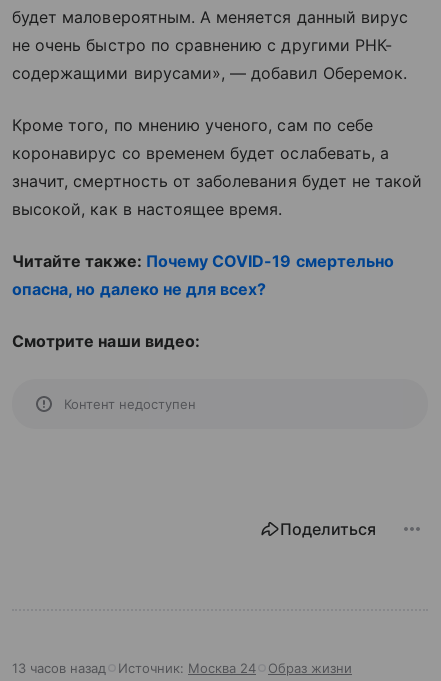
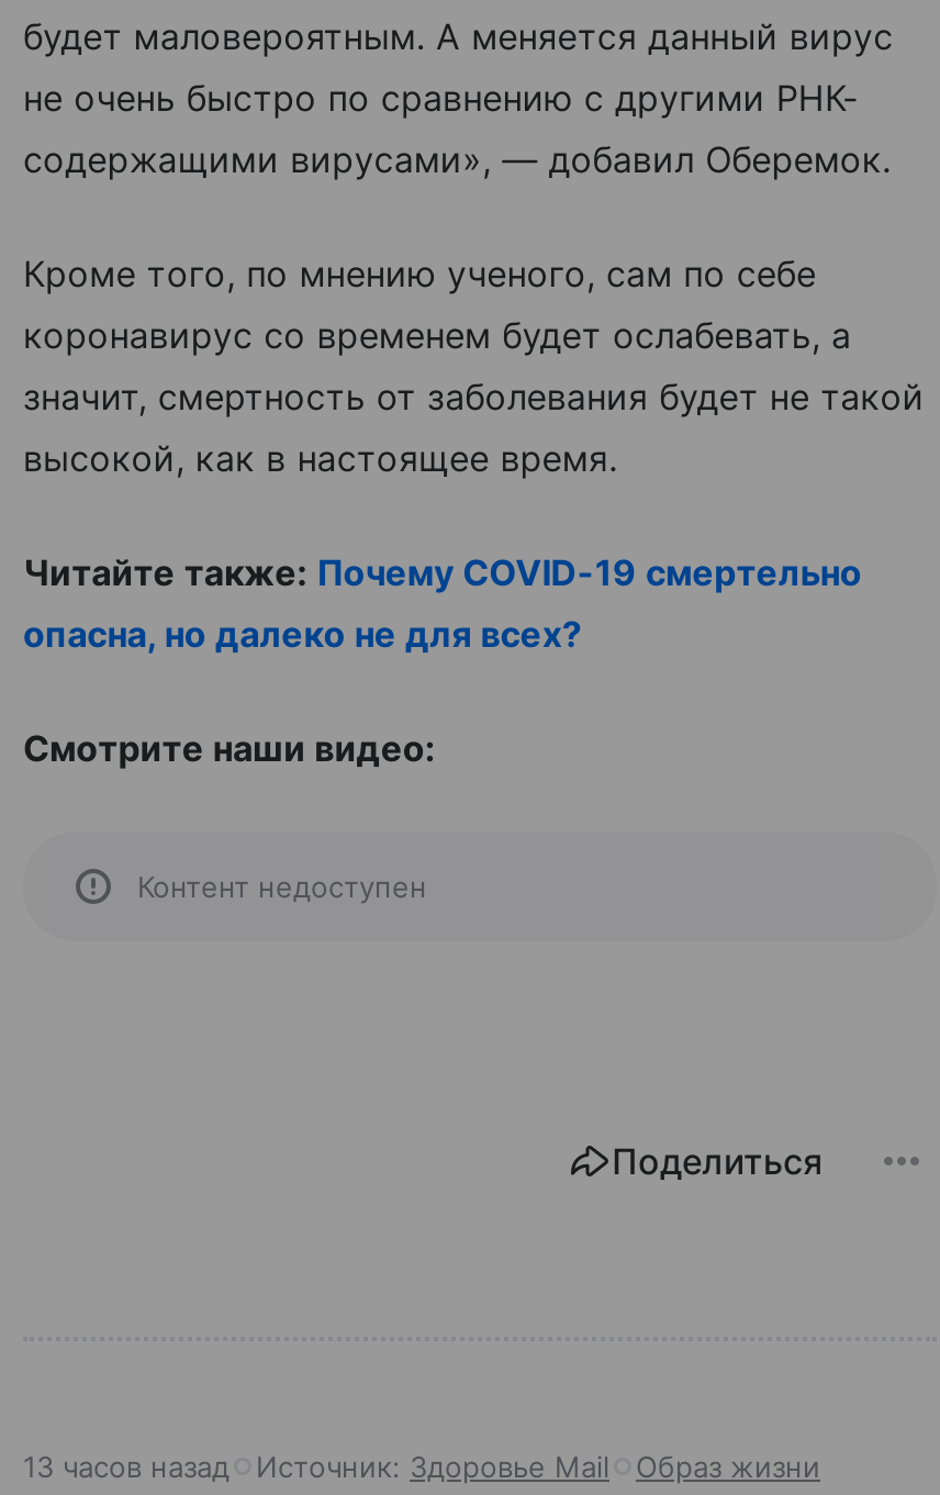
- Источник: Москва 24
+ Источник: Здоровье Mail
